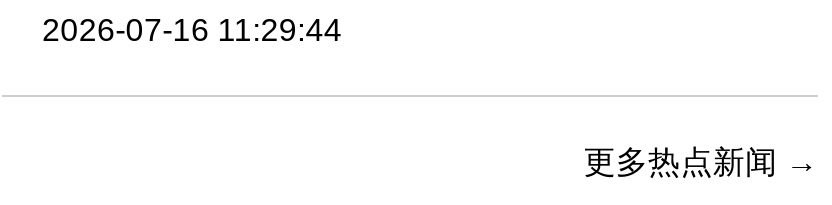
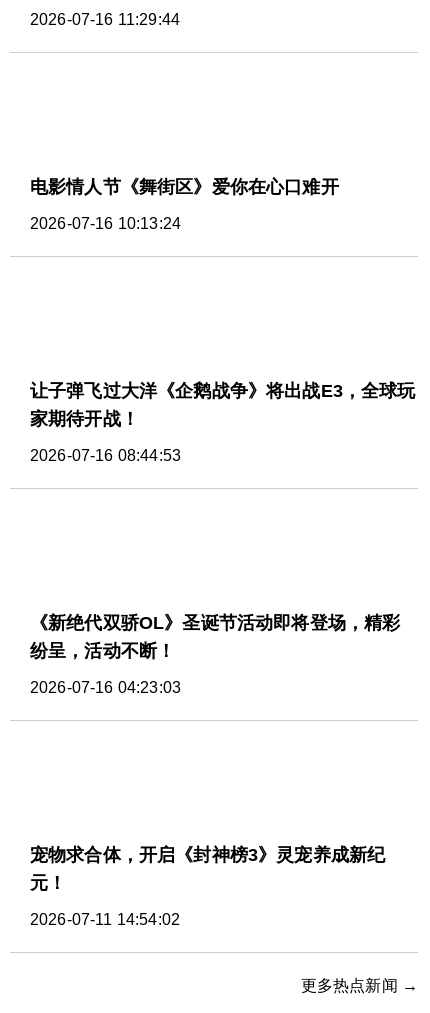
+ 电影情人节《舞街区》爱你在心口难开
+ 2026-07-16 10:13:24

+ 让子弹飞过大洋《企鹅战争》将出战E3，全球玩
+ 家期待开战！
+ 2026-07-16 08:44:53

+ 《新绝代双骄OL》圣诞节活动即将登场，精彩
+ 纷呈，活动不断！
+ 2026-07-16 04:23:03

+ 宠物求合体，开启《封神榜3》灵宠养成新纪
+ 元！
+ 2026-07-11 14:54:02
